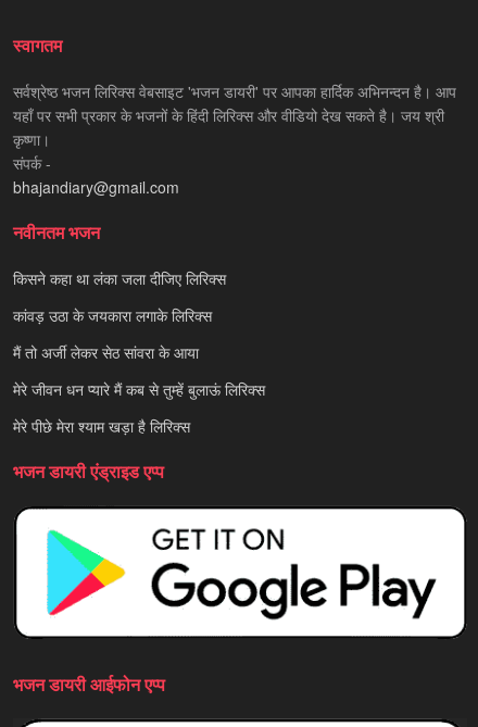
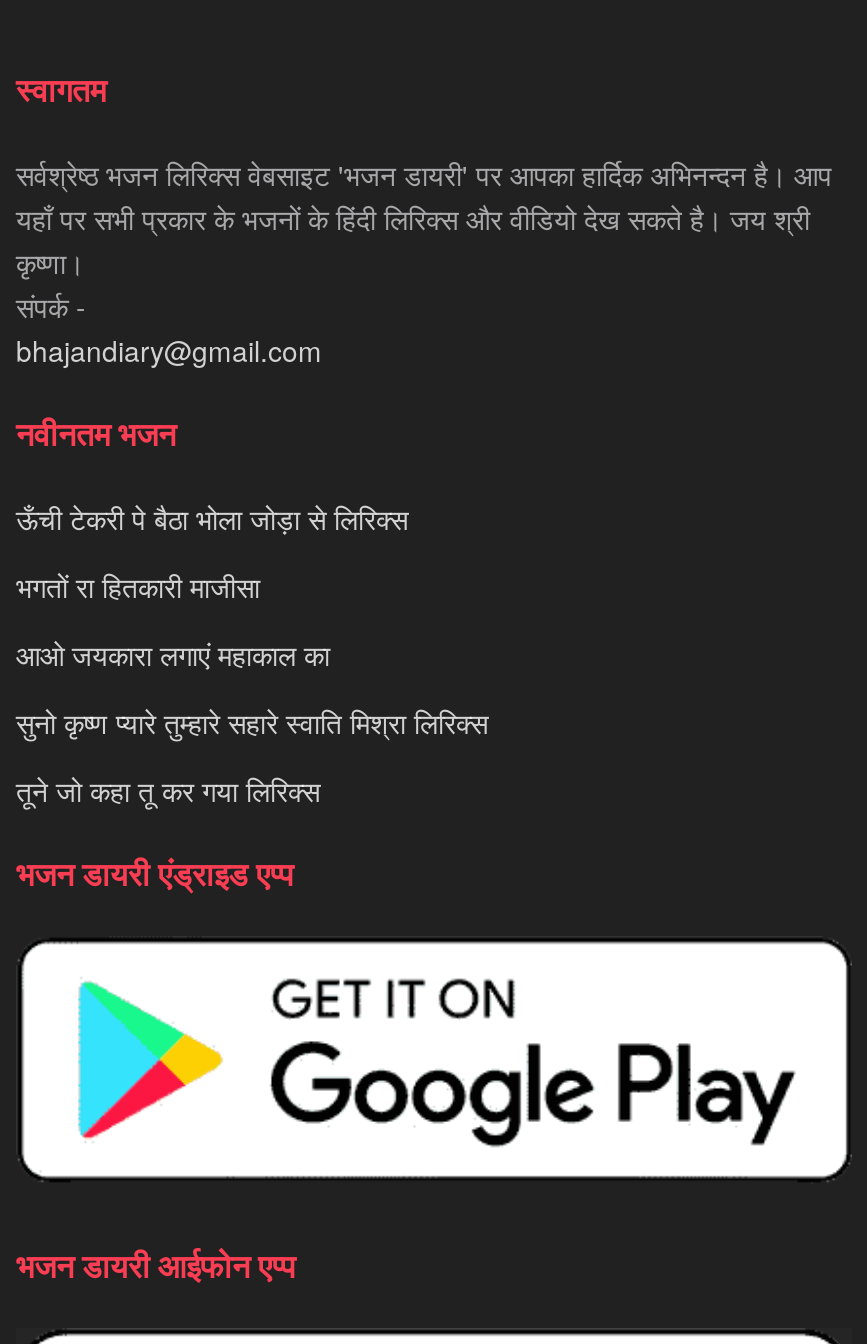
- किसने कहा था लंका जला दीजिए लिरिक्स
+ ऊँची टेकरी पे बैठा भोला जोड़ा से लिरिक्स

- कांवड़ उठा के जयकारा लगाके लिरिक्स
+ भगतों रा हितकारी माजीसा

- मैं तो अर्जी लेकर सेठ सांवरा के आया
+ आओ जयकारा लगाएं महाकाल का

- मेरे जीवन धन प्यारे मैं कब से तुम्हें बुलाऊं लिरिक्स
+ सुनो कृष्ण प्यारे तुम्हारे सहारे स्वाति मिश्रा लिरिक्स

- मेरे पीछे मेरा श्याम खड़ा है लिरिक्स
+ तूने जो कहा तू कर गया लिरिक्स
